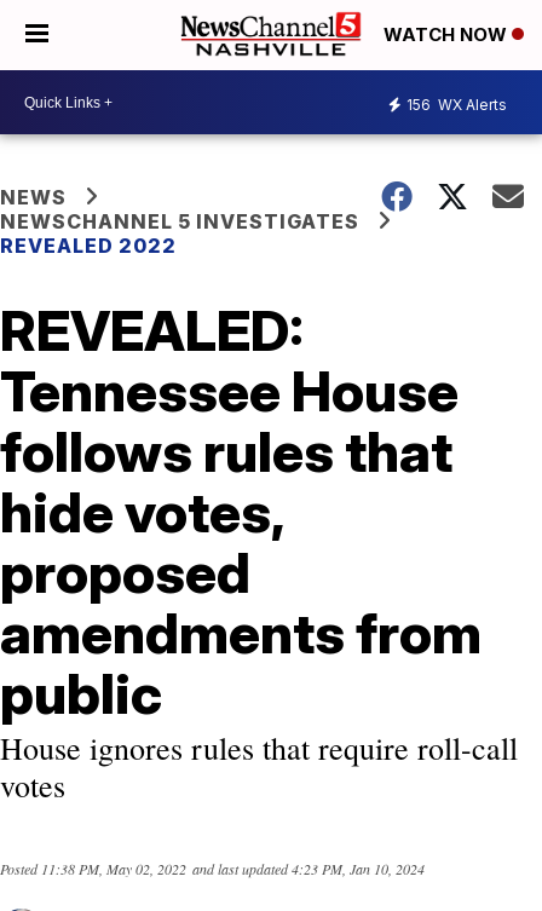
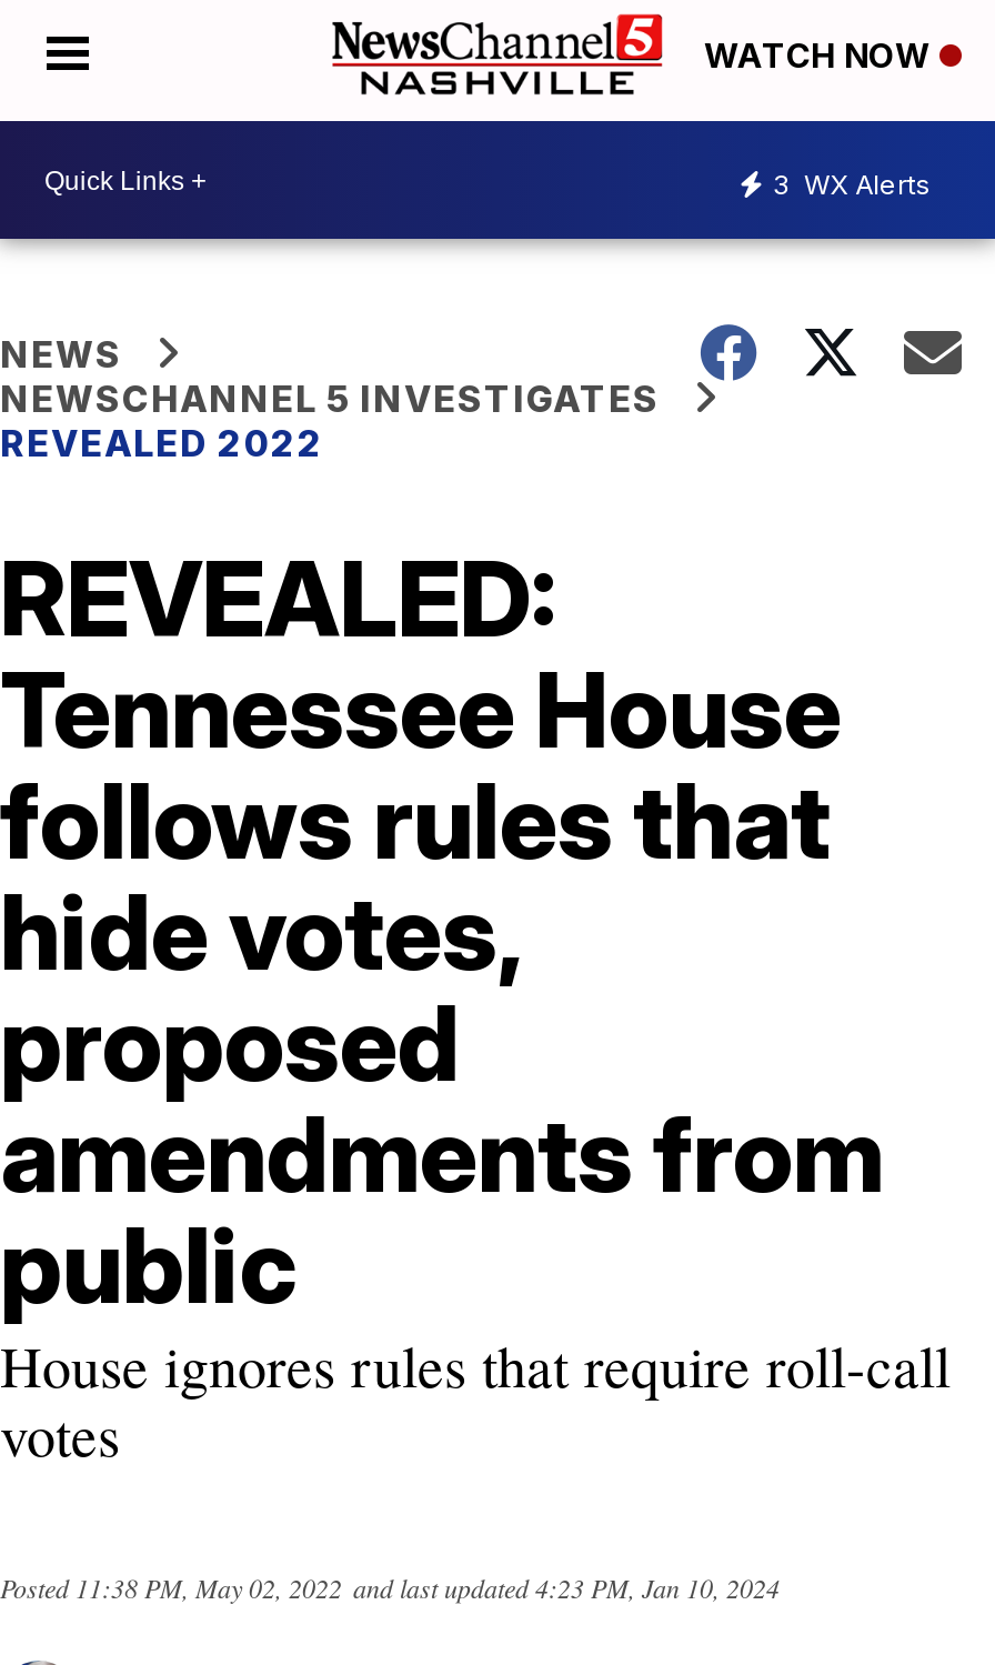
- 156 WX Alerts
+ 3 WX Alerts
